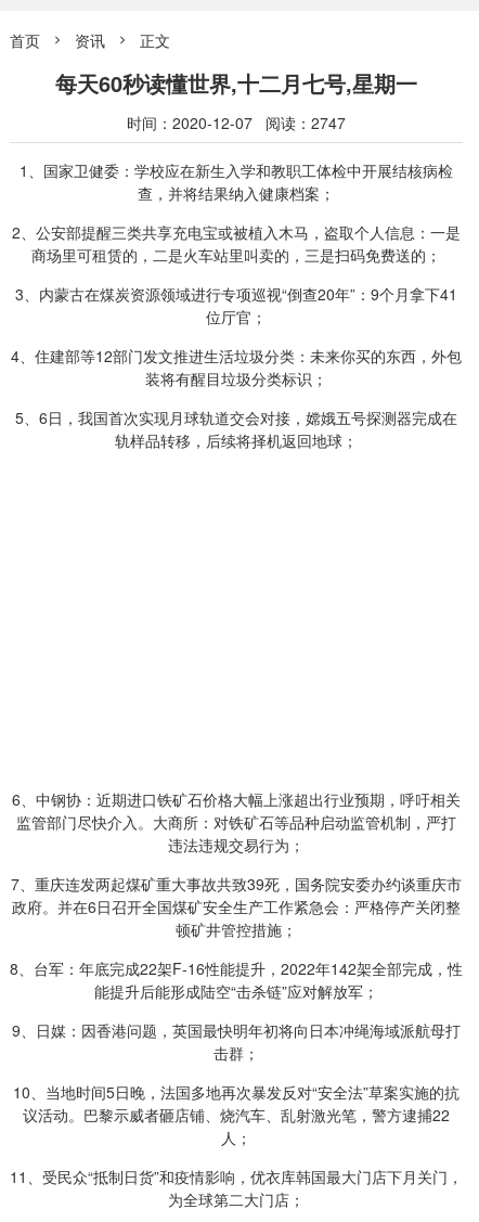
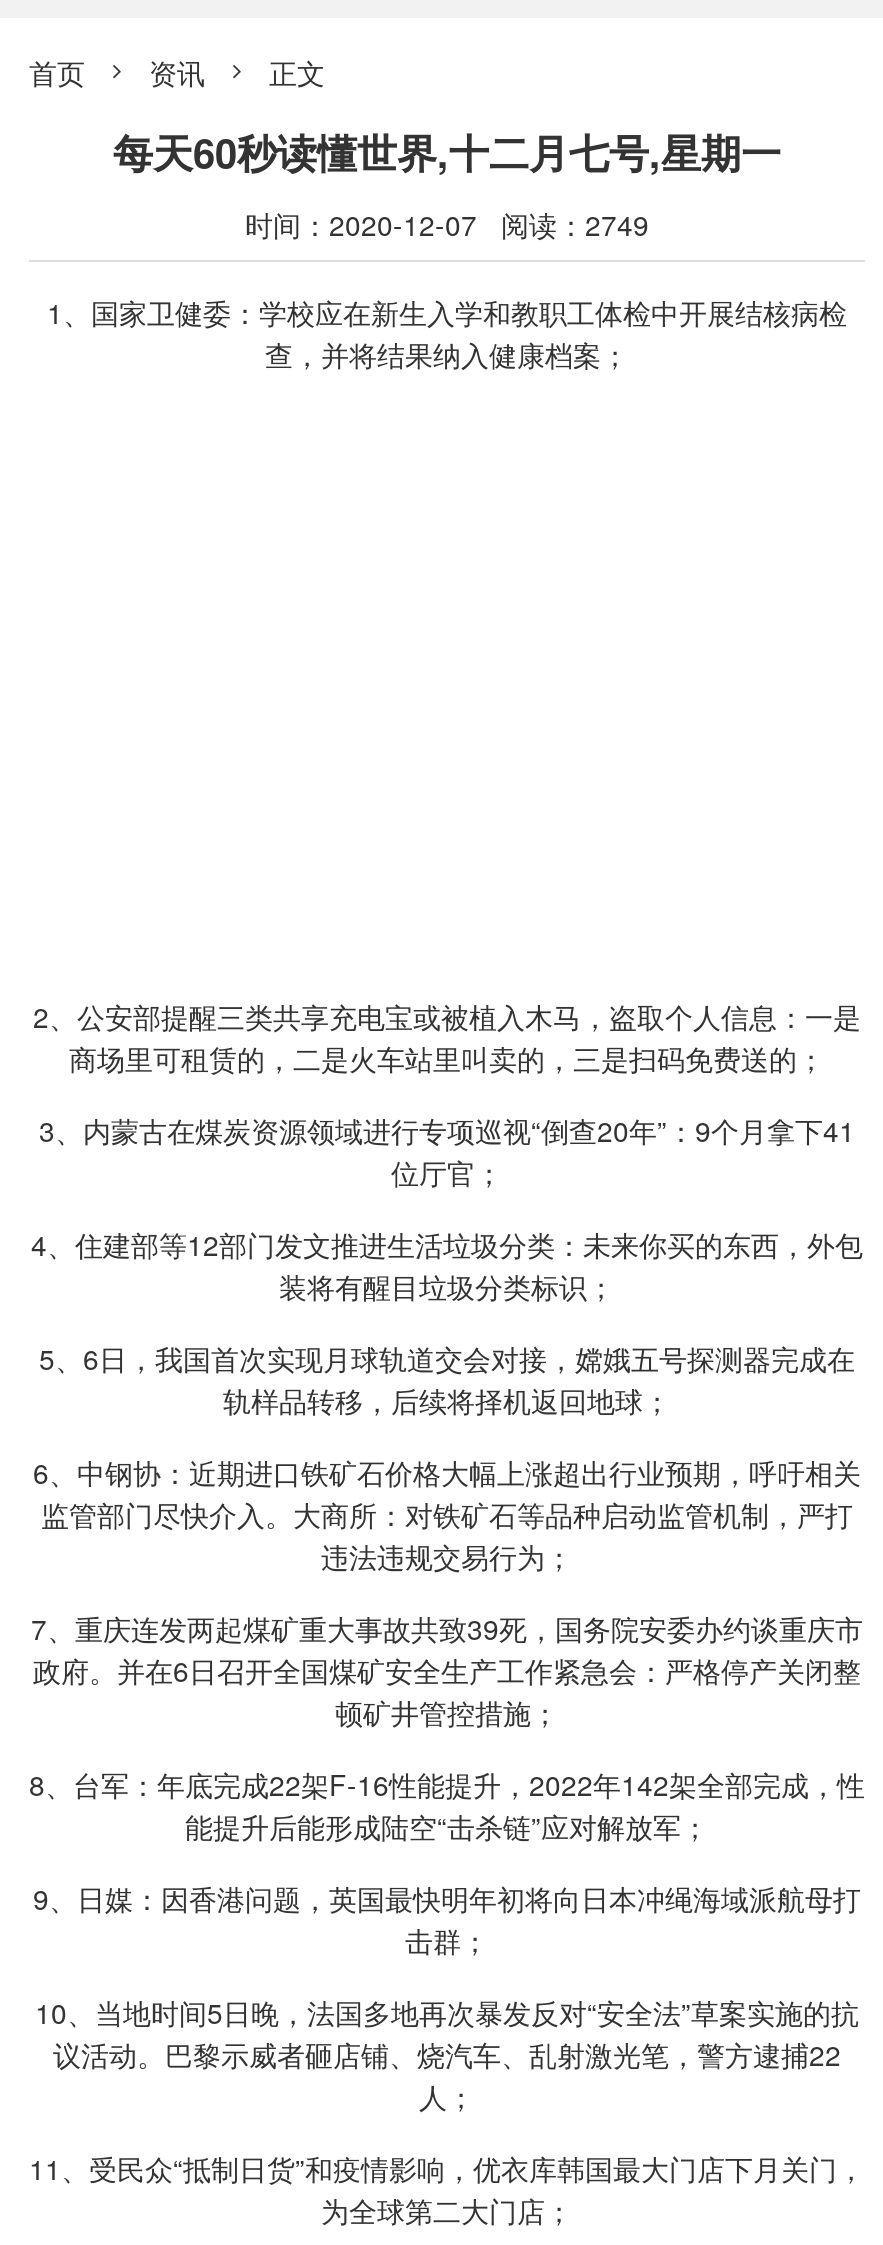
- 时间：2020-12-07 阅读：2747
+ 时间：2020-12-07 阅读：2749

moved down: 2、公安部提醒三类共享充电宝或被植入木马，盗取个人信息：一是 | 商场里可租赁的，二是火车站里叫卖的，三是扫码免费送的； | 3、内蒙古在煤炭资源领域进行专项巡视“倒查20年”：9个月拿下41 | 位厅官； | 4、住建部等12部门发文推进生活垃圾分类：未来你买的东西，外包 | 装将有醒目垃圾分类标识； | 5、6日，我国首次实现月球轨道交会对接，嫦娥五号探测器完成在 | 轨样品转移，后续将择机返回地球；
